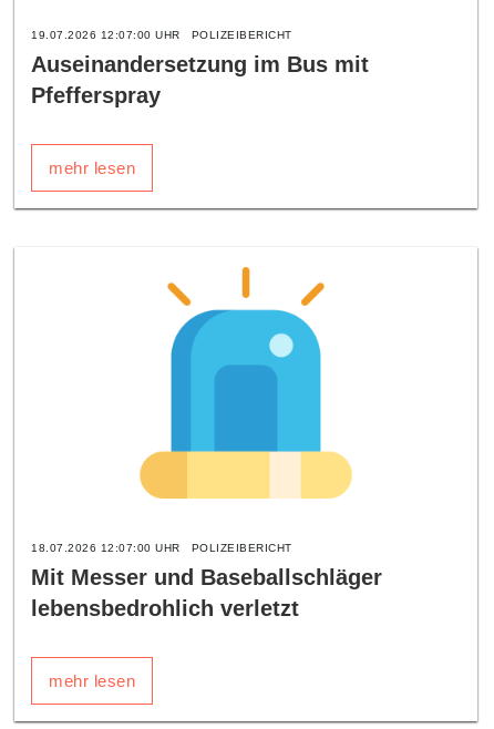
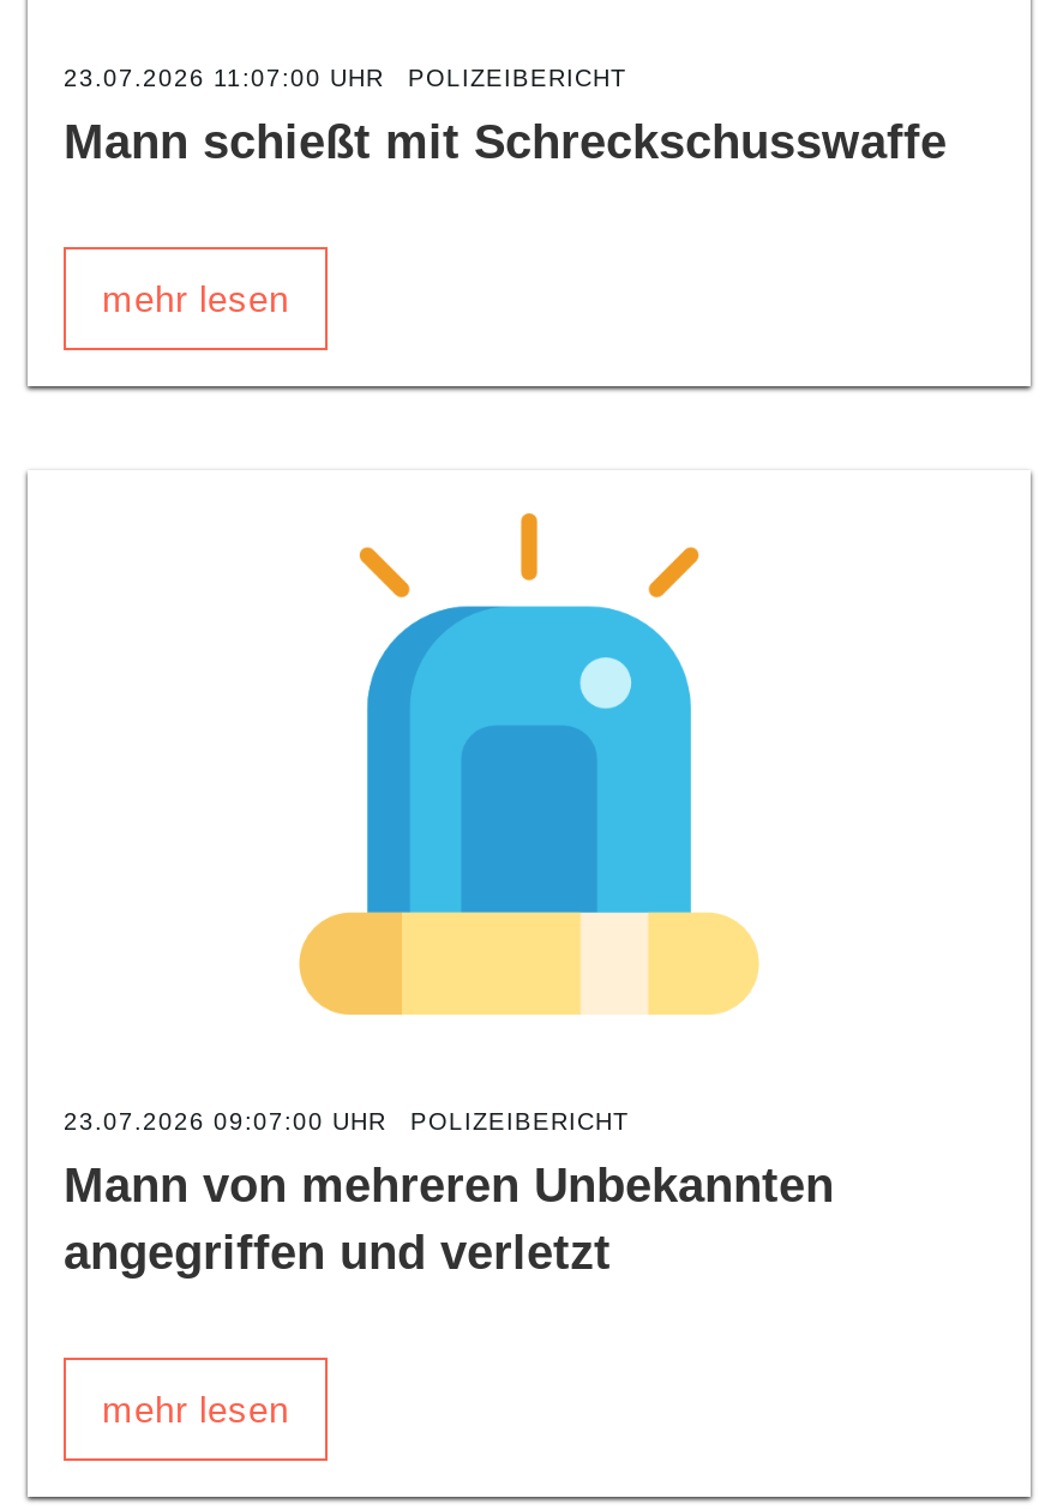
- 19.07.2026 12:07:00 UHR POLIZEIBERICHT
+ 23.07.2026 11:07:00 UHR POLIZEIBERICHT

- Auseinandersetzung im Bus mit
- Pfefferspray
+ Mann schießt mit Schreckschusswaffe

- 18.07.2026 12:07:00 UHR POLIZEIBERICHT
+ 23.07.2026 09:07:00 UHR POLIZEIBERICHT

- Mit Messer und Baseballschläger
- lebensbedrohlich verletzt
+ Mann von mehreren Unbekannten
+ angegriffen und verletzt
